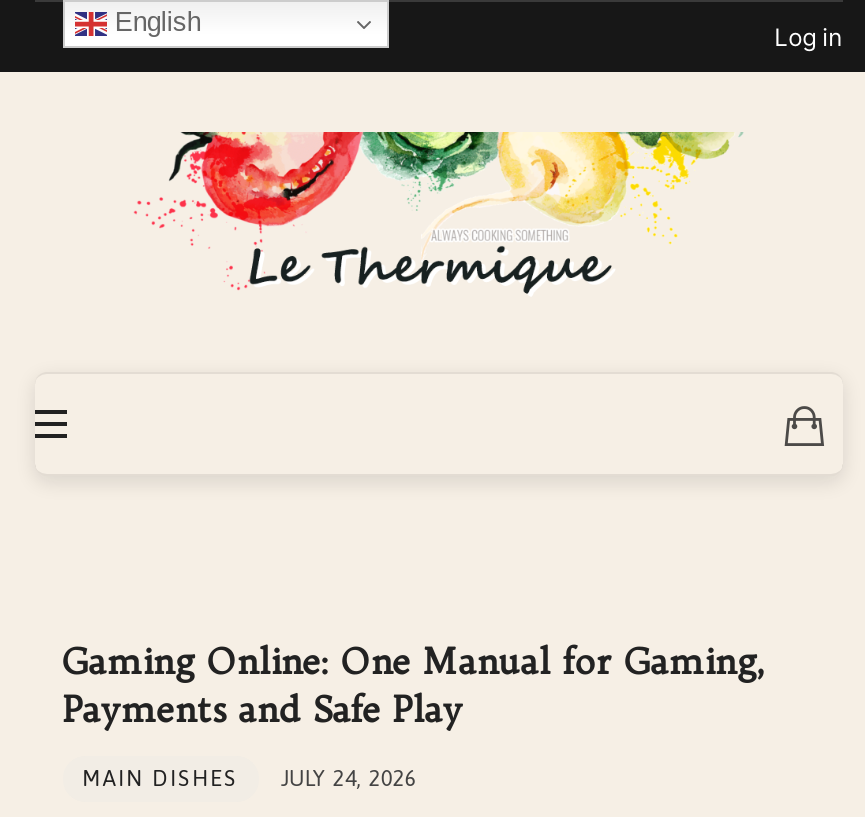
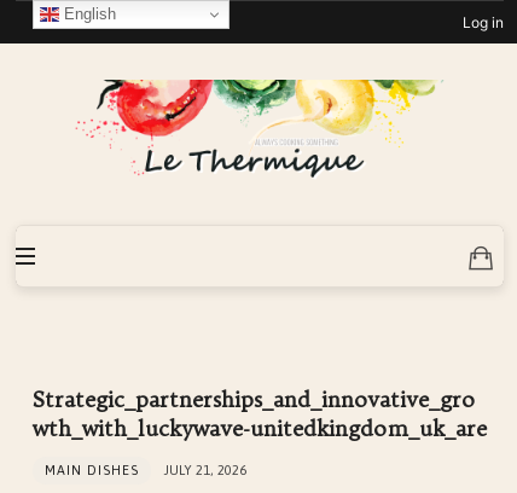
- Gaming Online: One Manual for Gaming,
- Payments and Safe Play
+ Strategic_partnerships_and_innovative_gro
+ wth_with_luckywave-unitedkingdom_uk_are

- MAIN DISHES JULY 24, 2026
+ MAIN DISHES JULY 21, 2026
